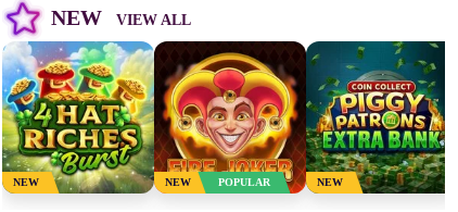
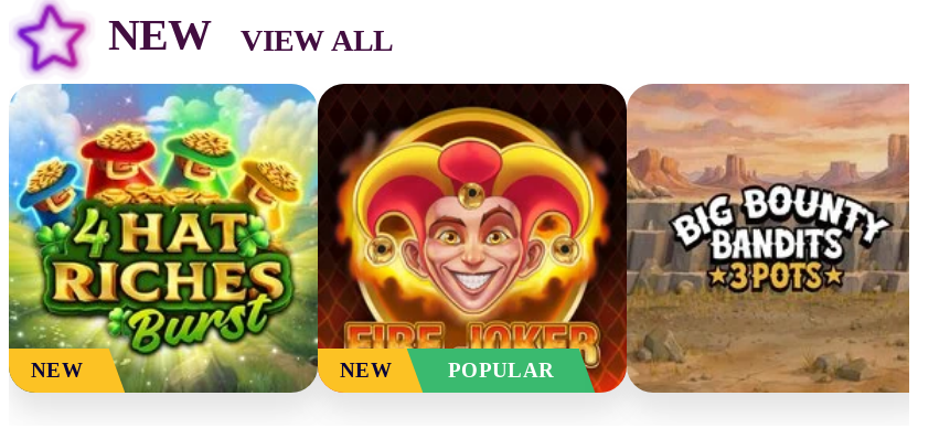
- [image]
+ [image]

- NEW
